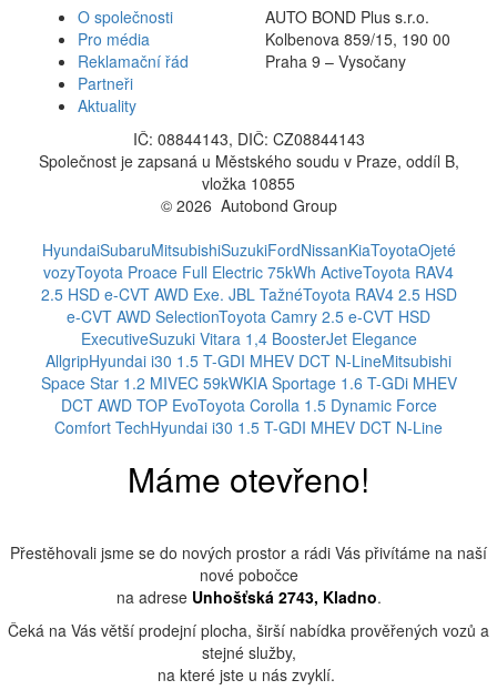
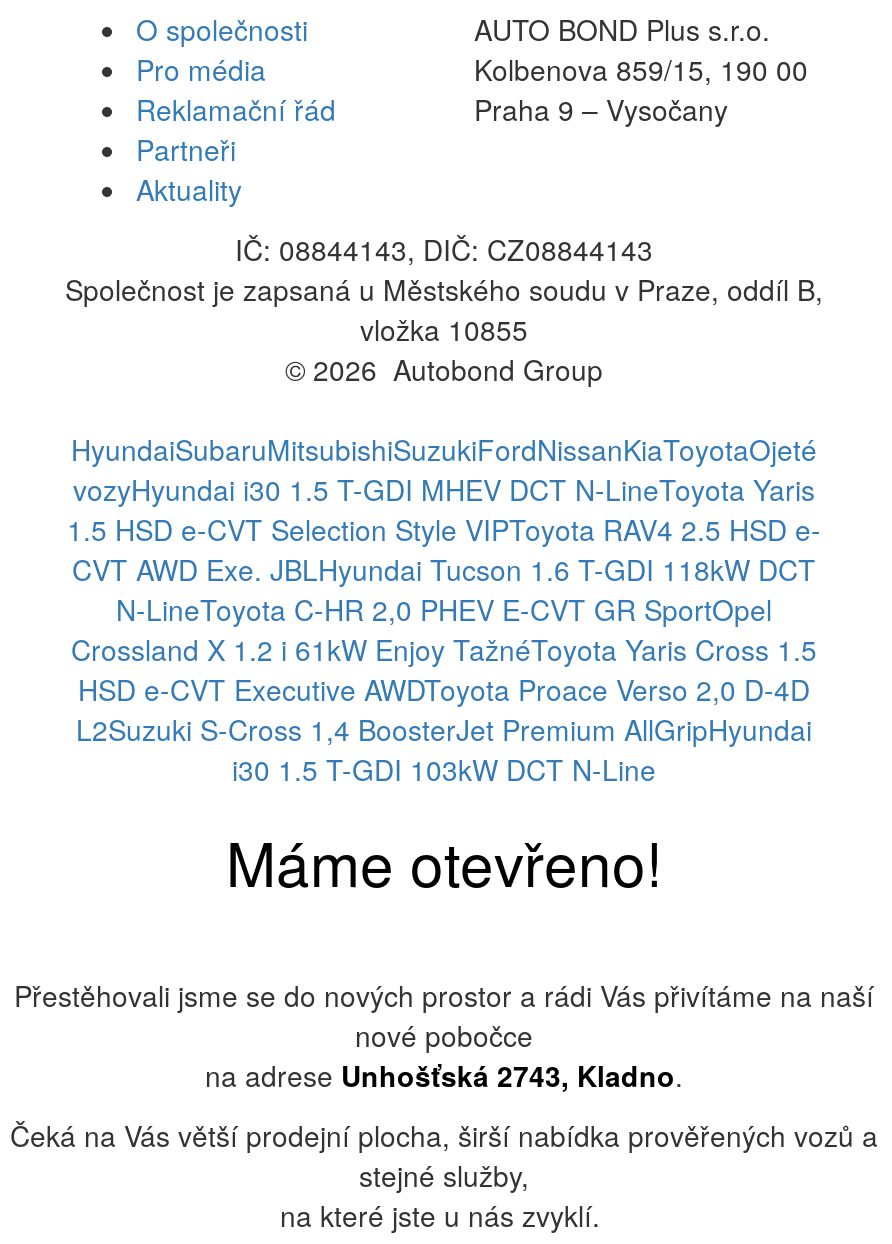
- vozyToyota Proace Full Electric 75kWh ActiveToyota RAV4
- 2.5 HSD e-CVT AWD Exe. JBL TažnéToyota RAV4 2.5 HSD
- e-CVT AWD SelectionToyota Camry 2.5 e-CVT HSD
- ExecutiveSuzuki Vitara 1,4 BoosterJet Elegance
- AllgripHyundai i30 1.5 T-GDI MHEV DCT N-LineMitsubishi
- Space Star 1.2 MIVEC 59kWKIA Sportage 1.6 T-GDi MHEV
- DCT AWD TOP EvoToyota Corolla 1.5 Dynamic Force
- Comfort TechHyundai i30 1.5 T-GDI MHEV DCT N-Line
+ vozyHyundai i30 1.5 T-GDI MHEV DCT N-LineToyota Yaris
+ 1.5 HSD e-CVT Selection Style VIPToyota RAV4 2.5 HSD e-
+ CVT AWD Exe. JBLHyundai Tucson 1.6 T-GDI 118kW DCT
+ N-LineToyota C-HR 2,0 PHEV E-CVT GR SportOpel
+ Crossland X 1.2 i 61kW Enjoy TažnéToyota Yaris Cross 1.5
+ HSD e-CVT Executive AWDToyota Proace Verso 2,0 D-4D
+ L2Suzuki S-Cross 1,4 BoosterJet Premium AllGripHyundai
+ i30 1.5 T-GDI 103kW DCT N-Line
